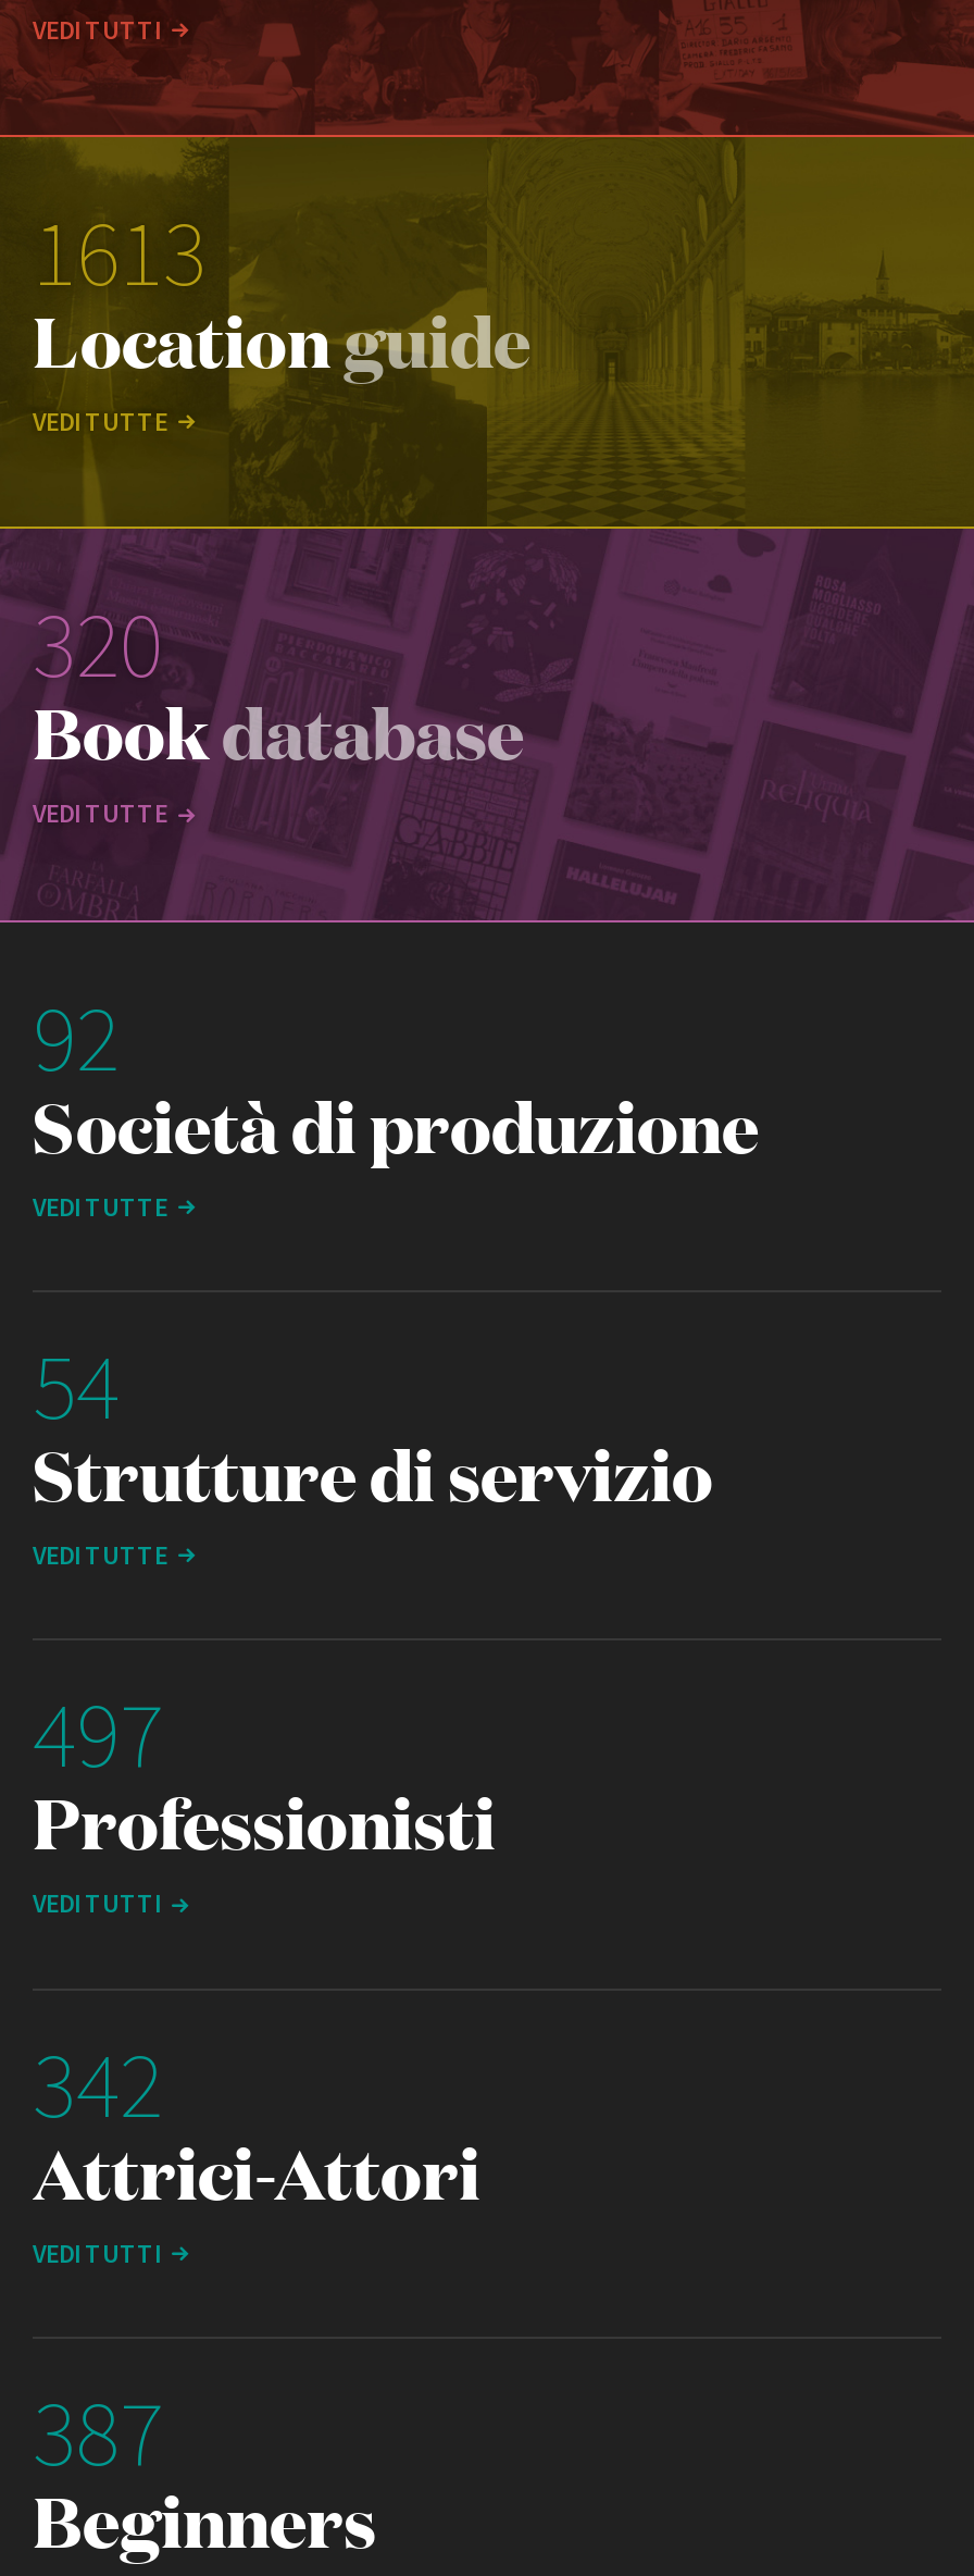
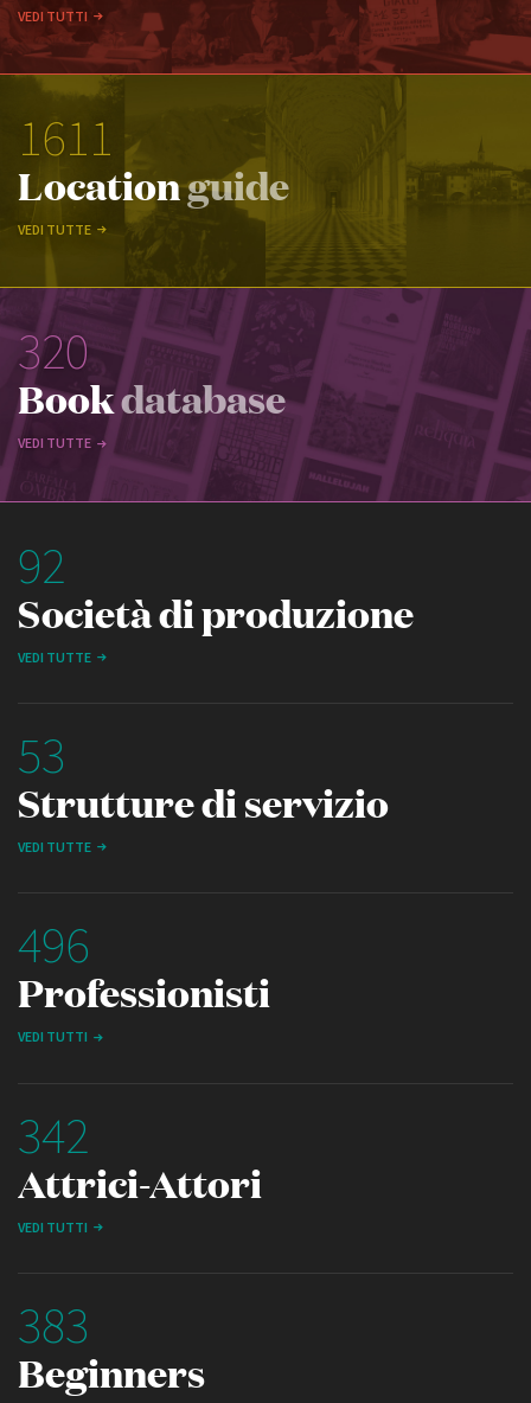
- 1613
+ 1611

- 54
+ 53

- 497
+ 496

- 387
+ 383
